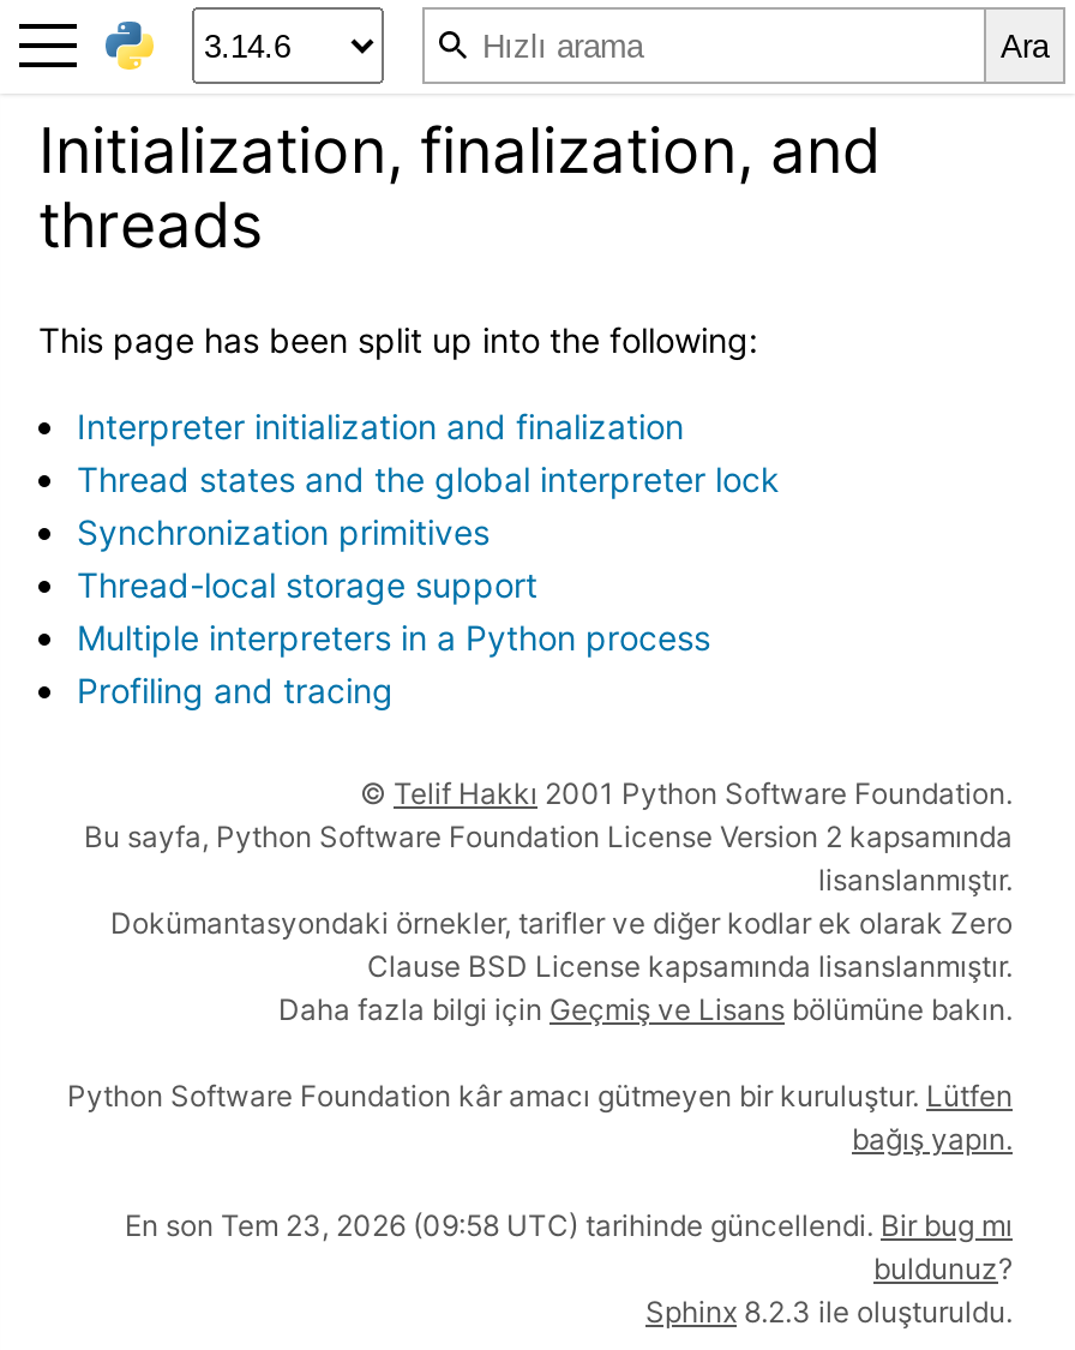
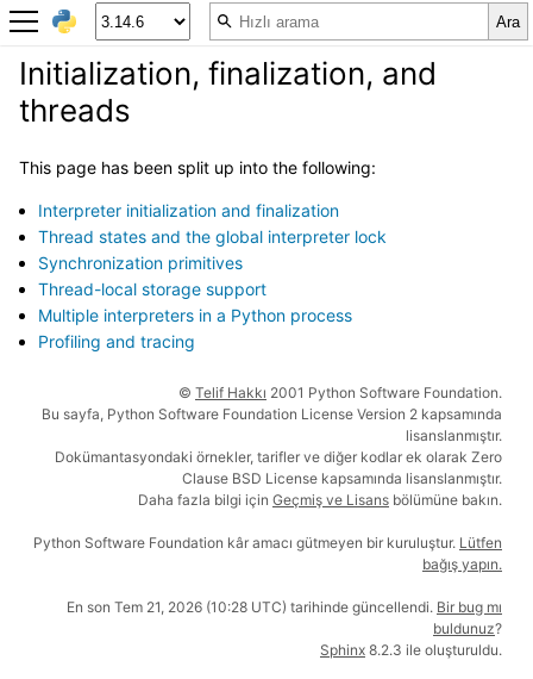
- En son Tem 23, 2026 (09:58 UTC) tarihinde güncellendi. Bir bug mı
+ En son Tem 21, 2026 (10:28 UTC) tarihinde güncellendi. Bir bug mı
